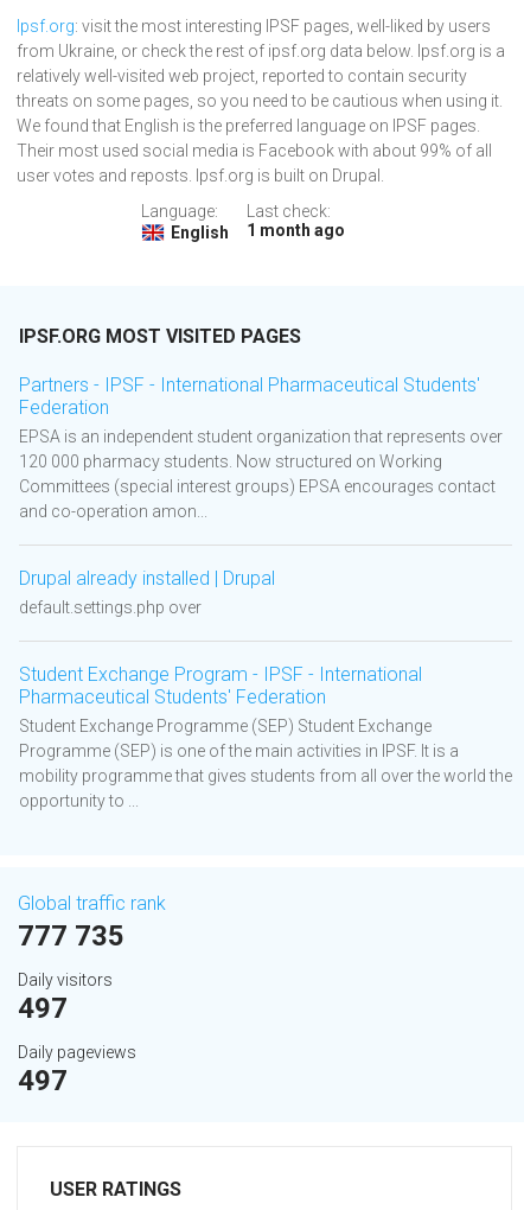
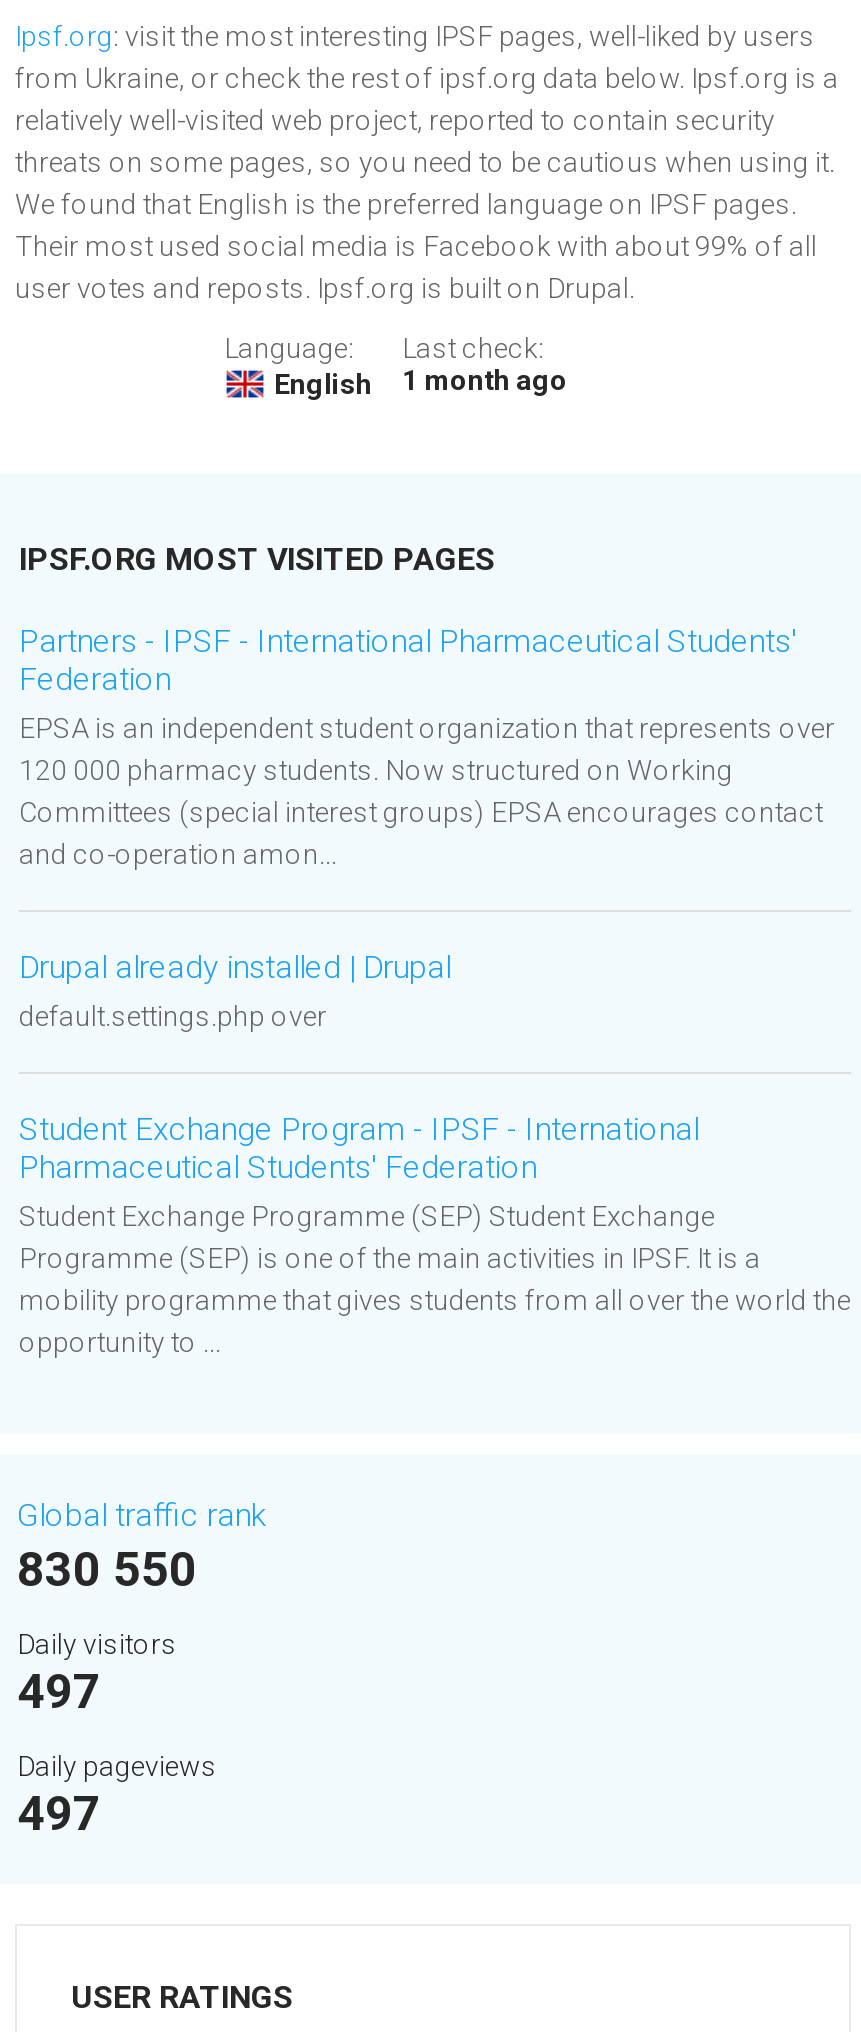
- 777 735
+ 830 550
